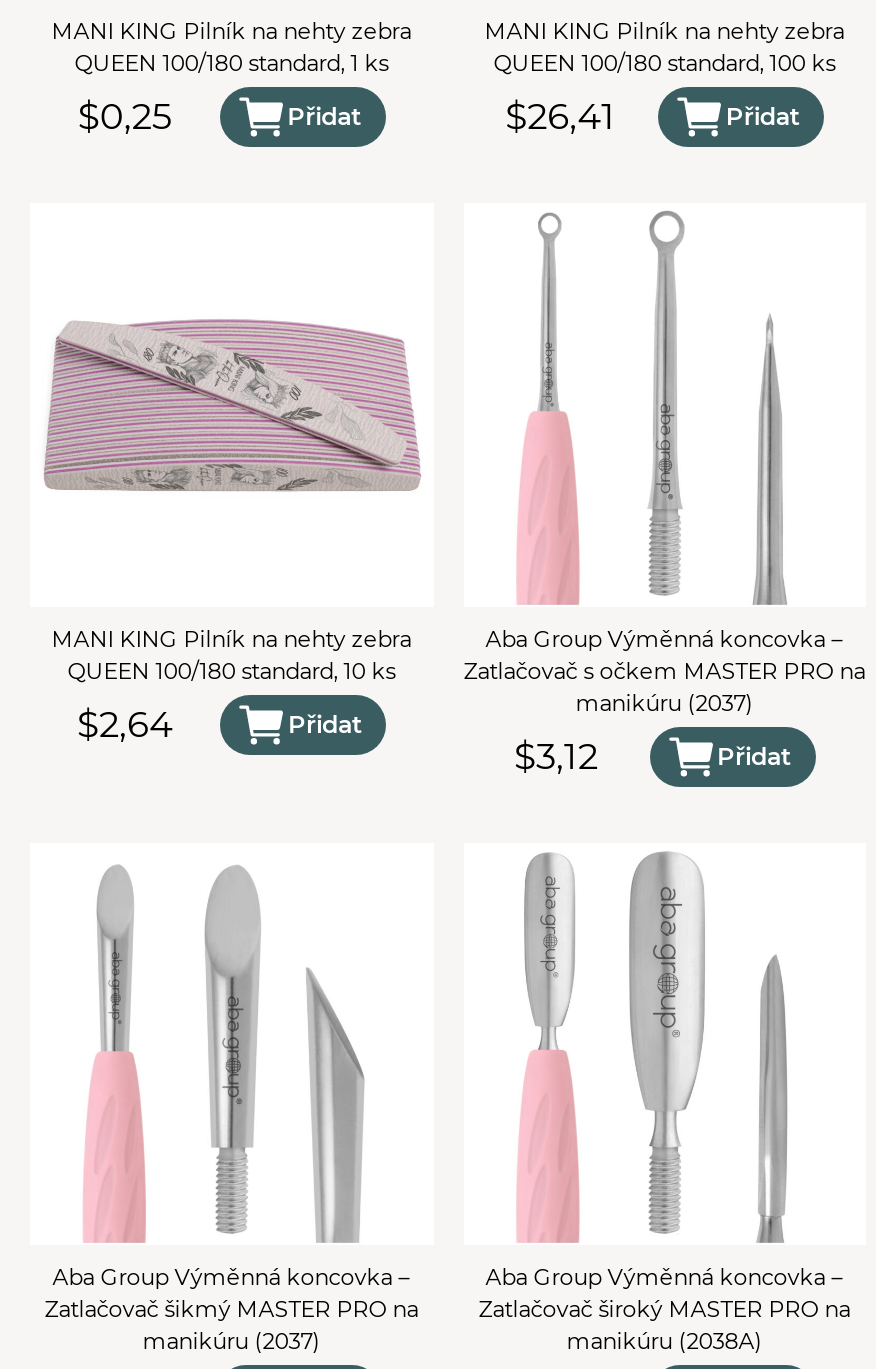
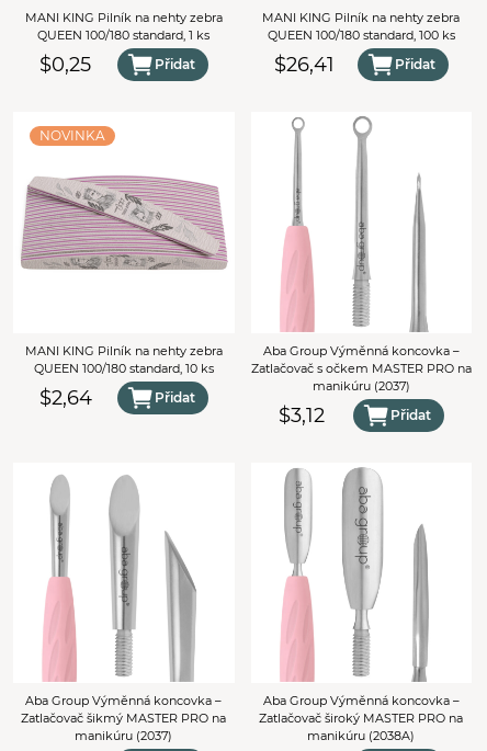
+ NOVINKA
